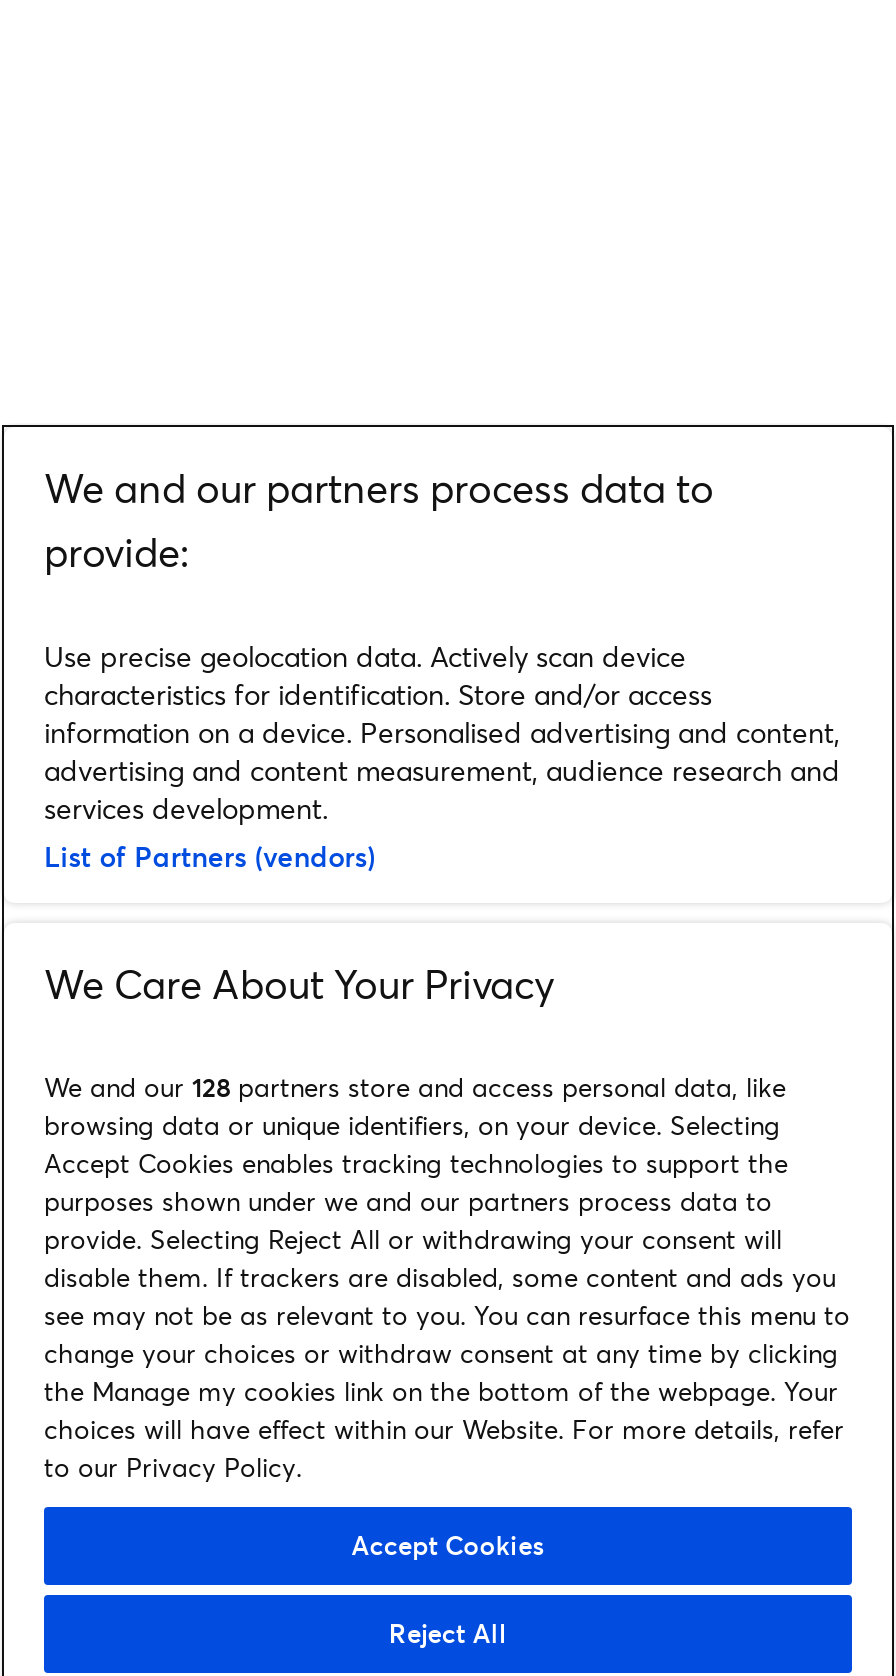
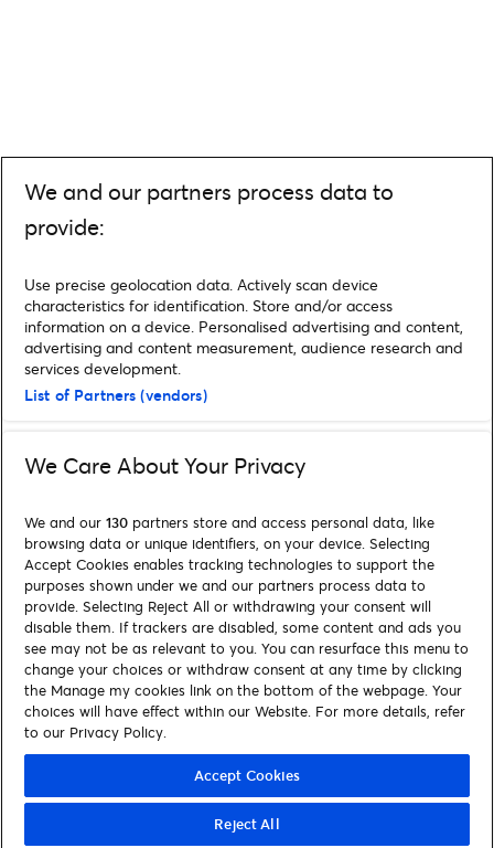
- We and our 128 partners store and access personal data, like
+ We and our 130 partners store and access personal data, like
